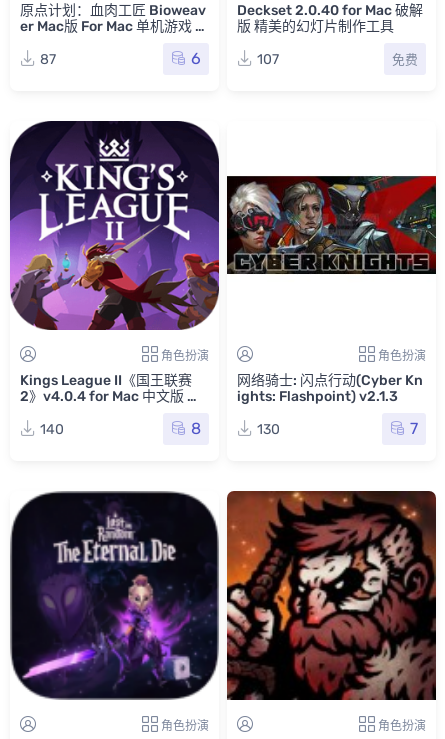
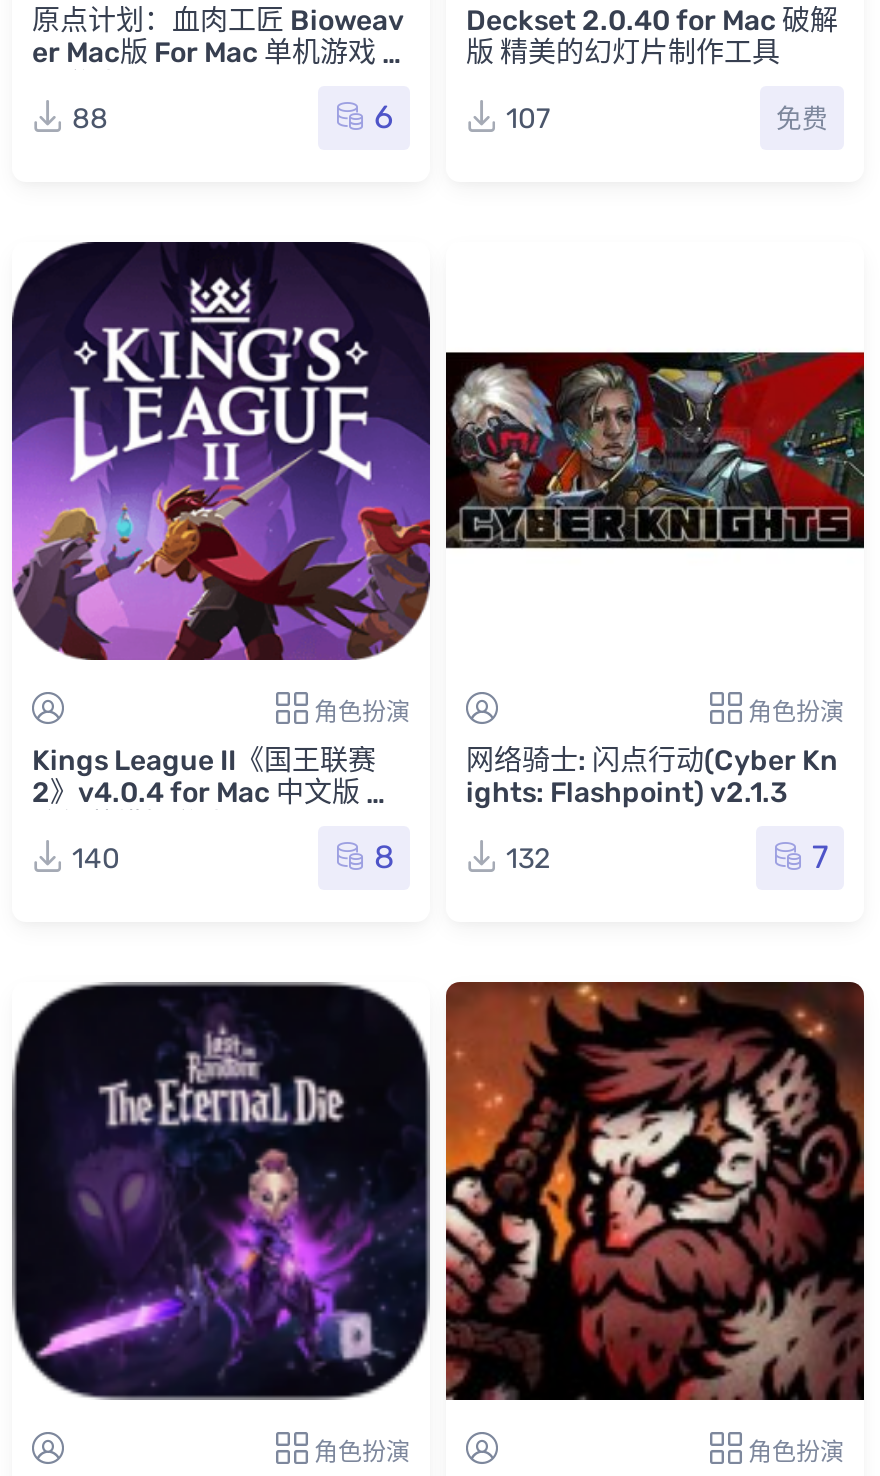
- 87
+ 88

- 130
+ 132
